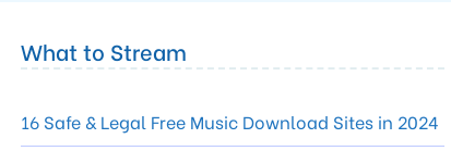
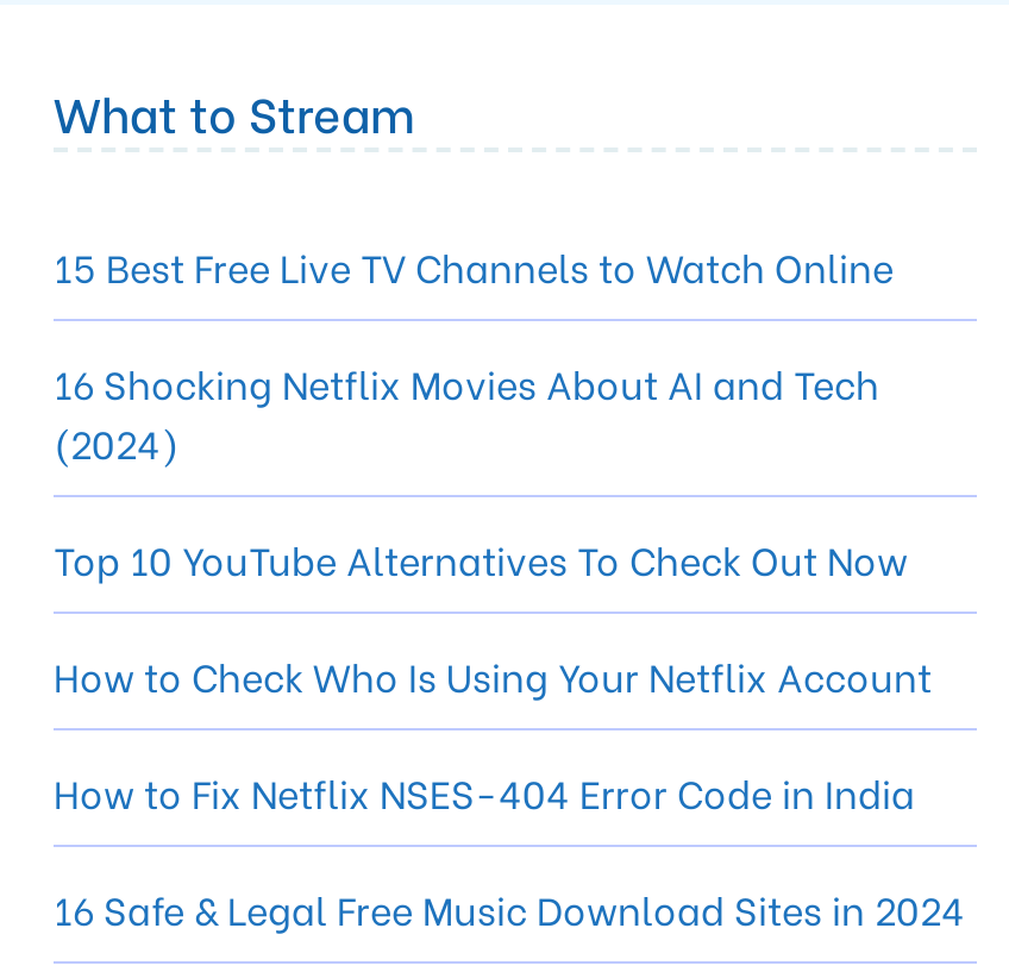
+ 15 Best Free Live TV Channels to Watch Online
+ 16 Shocking Netflix Movies About AI and Tech
+ (2024)
+ Top 10 YouTube Alternatives To Check Out Now
+ How to Check Who Is Using Your Netflix Account
+ How to Fix Netflix NSES-404 Error Code in India
